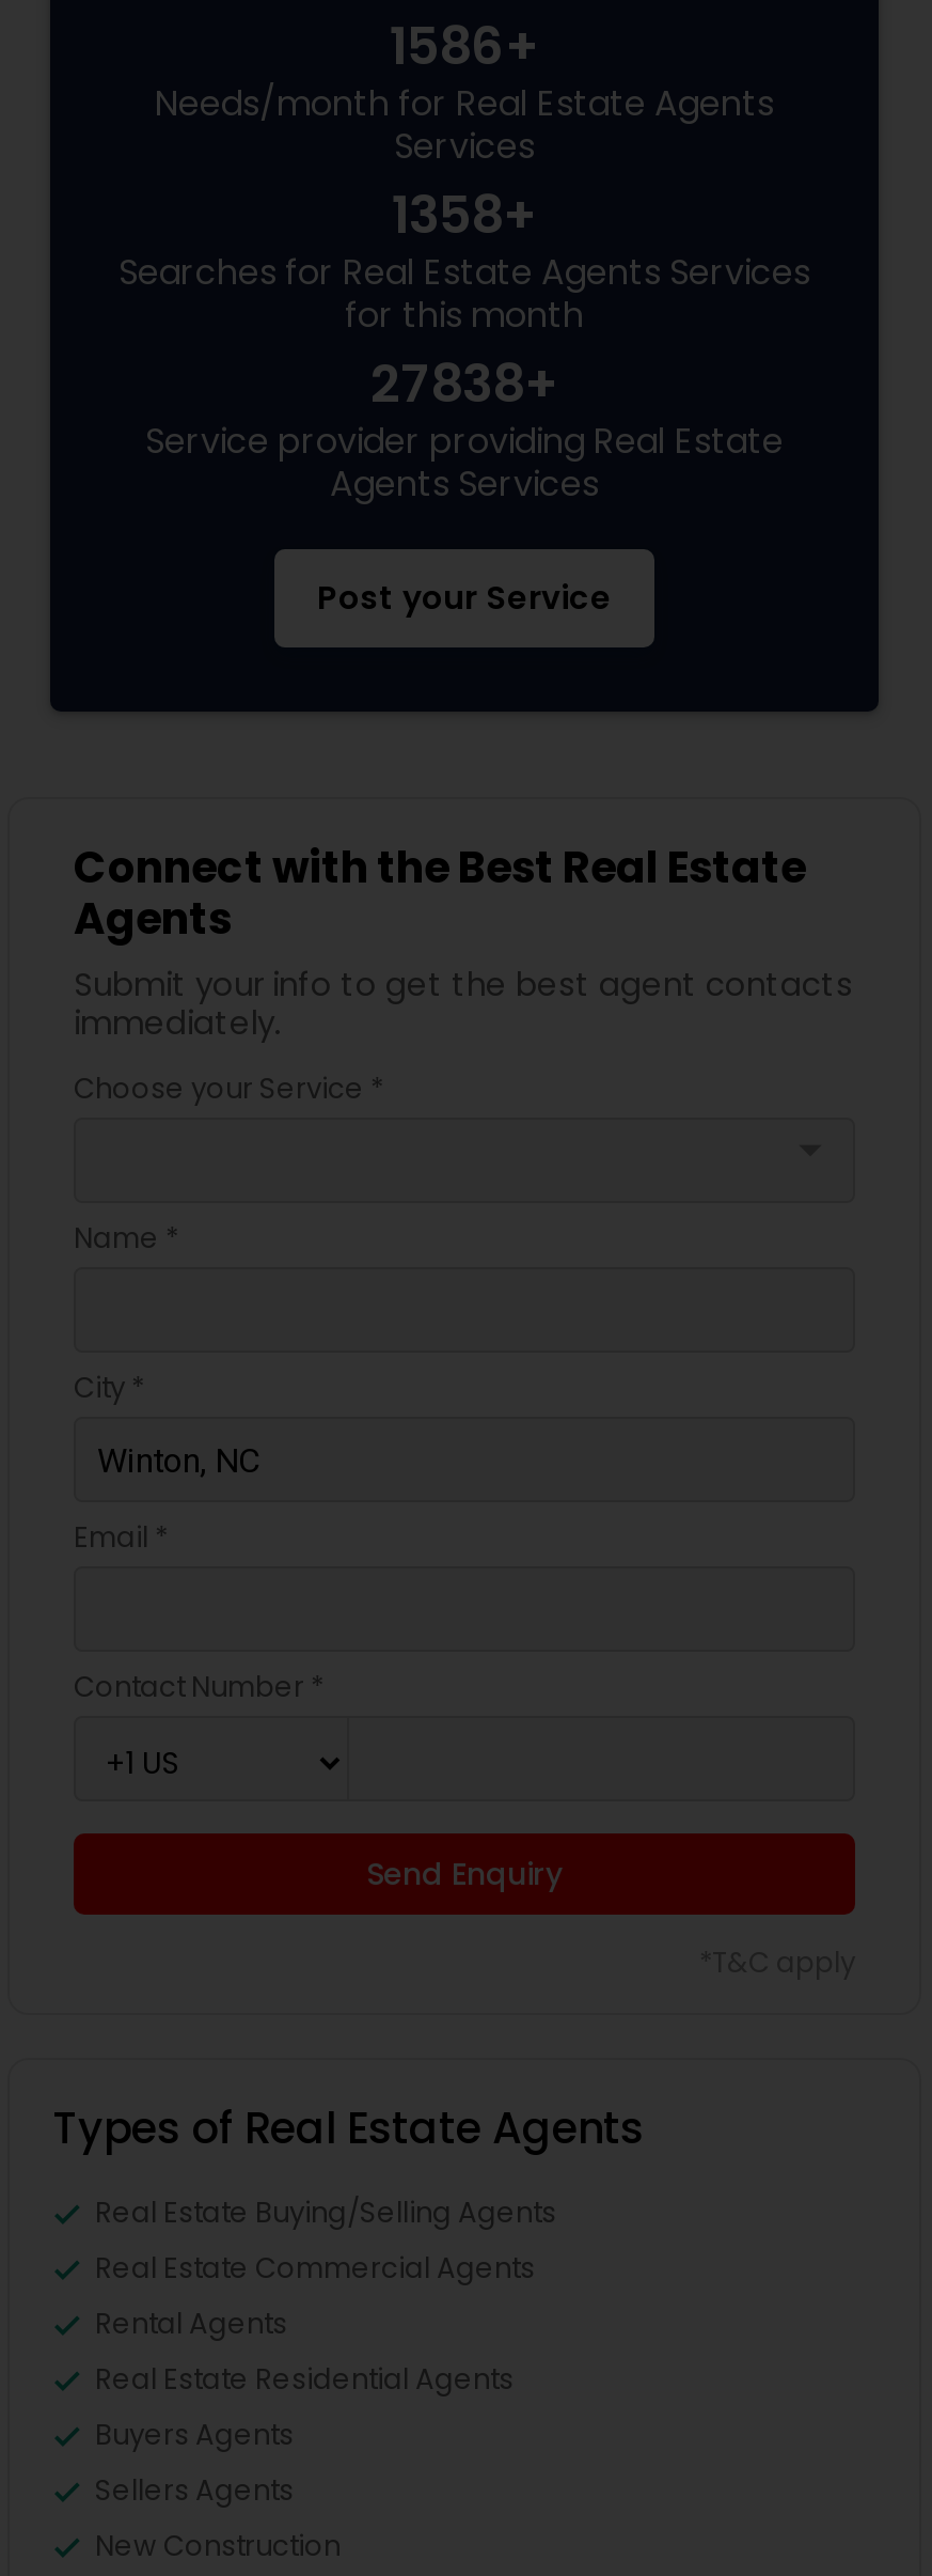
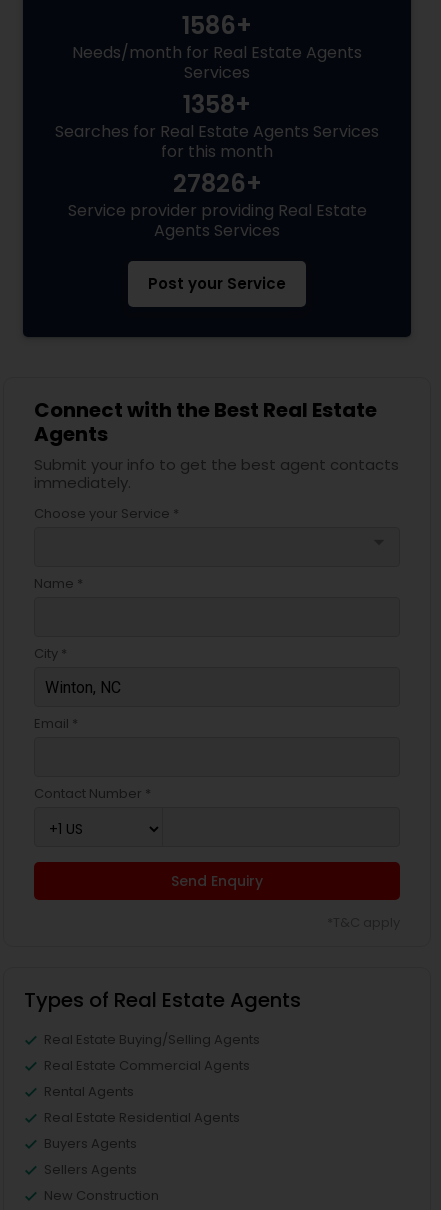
- 27838+
+ 27826+
